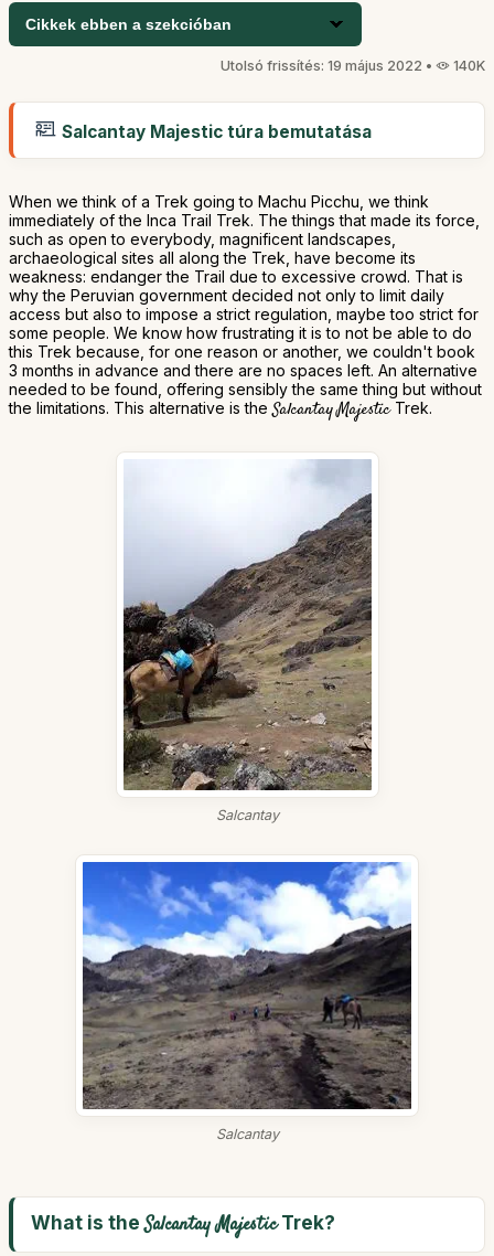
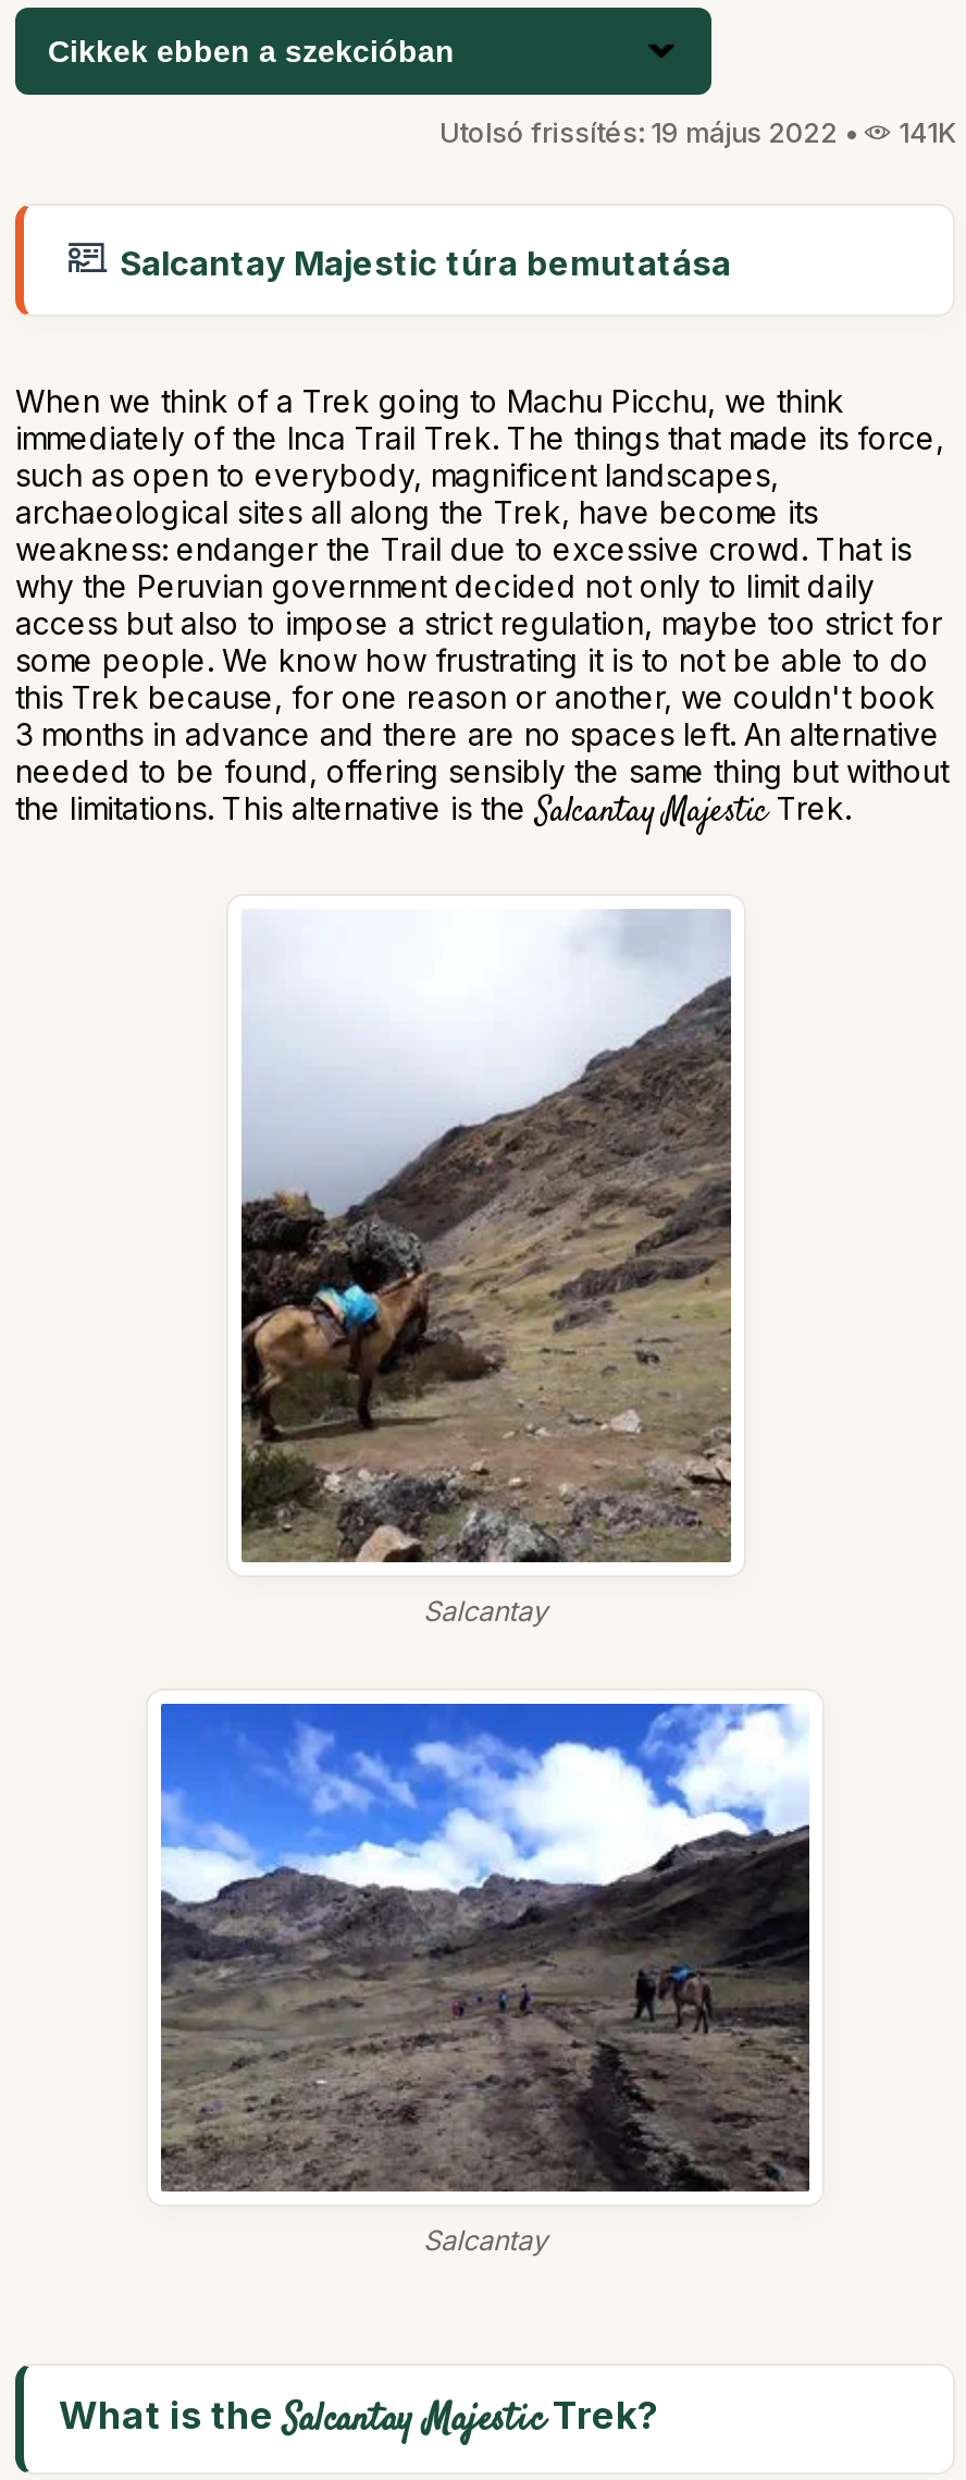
- Utolsó frissítés: 19 május 2022 • 140K
+ Utolsó frissítés: 19 május 2022 • 141K
